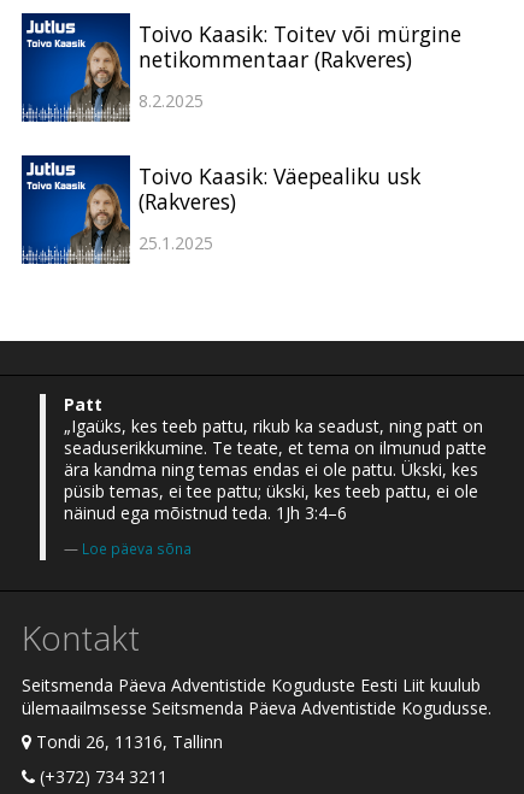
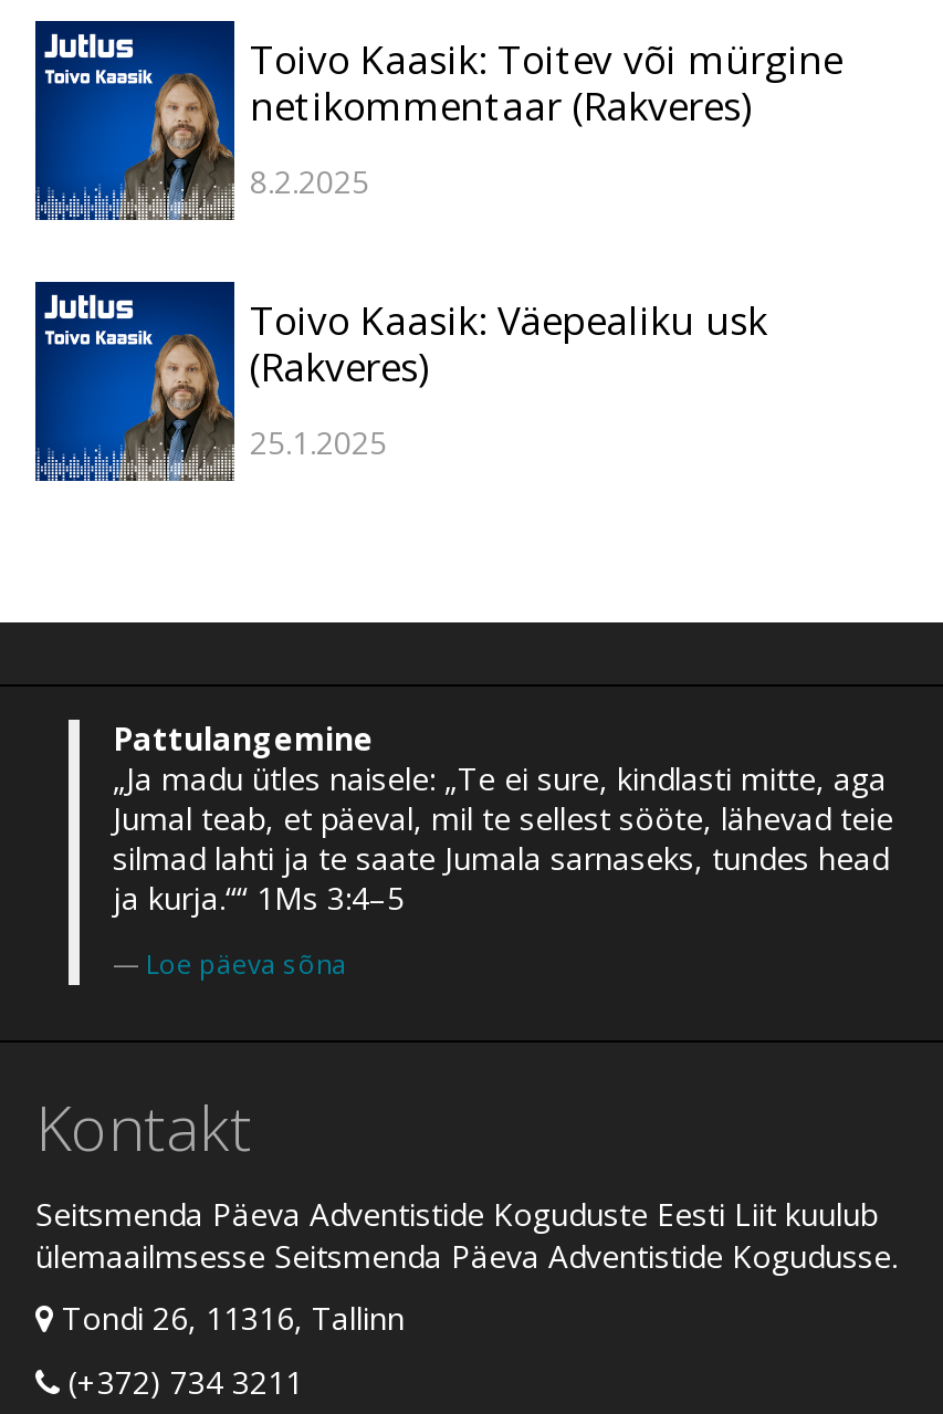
- Patt
- „Igaüks, kes teeb pattu, rikub ka seadust, ning patt on
- seaduserikkumine. Te teate, et tema on ilmunud patte
- ära kandma ning temas endas ei ole pattu. Ükski, kes
- püsib temas, ei tee pattu; ükski, kes teeb pattu, ei ole
- näinud ega mõistnud teda. 1Jh 3:4–6
+ Pattulangemine
+ „Ja madu ütles naisele: „Te ei sure, kindlasti mitte, aga
+ Jumal teab, et päeval, mil te sellest sööte, lähevad teie
+ silmad lahti ja te saate Jumala sarnaseks, tundes head
+ ja kurja.““ 1Ms 3:4–5
